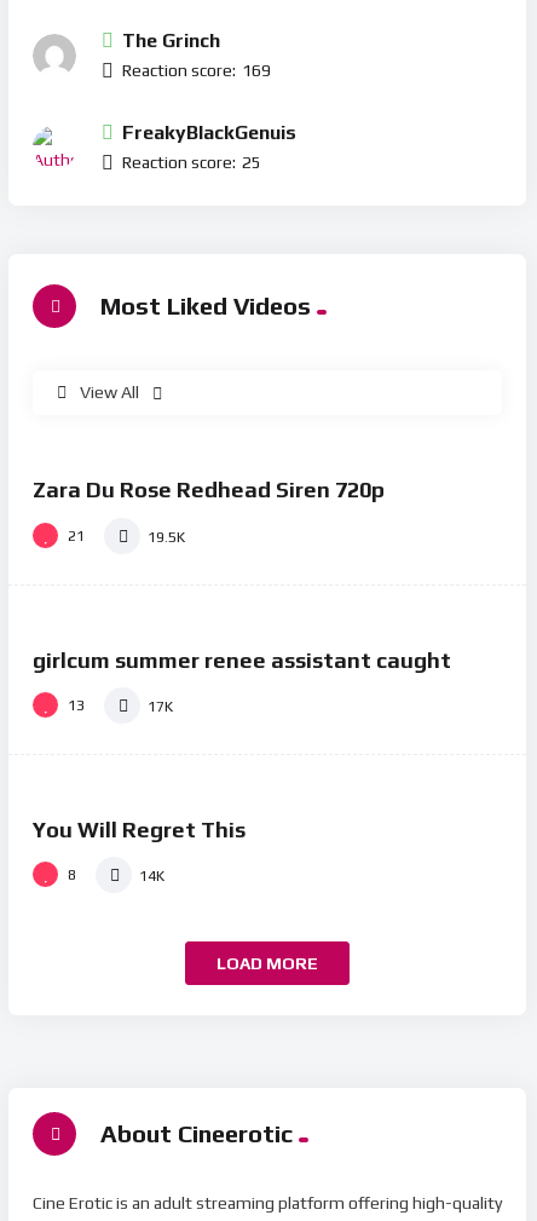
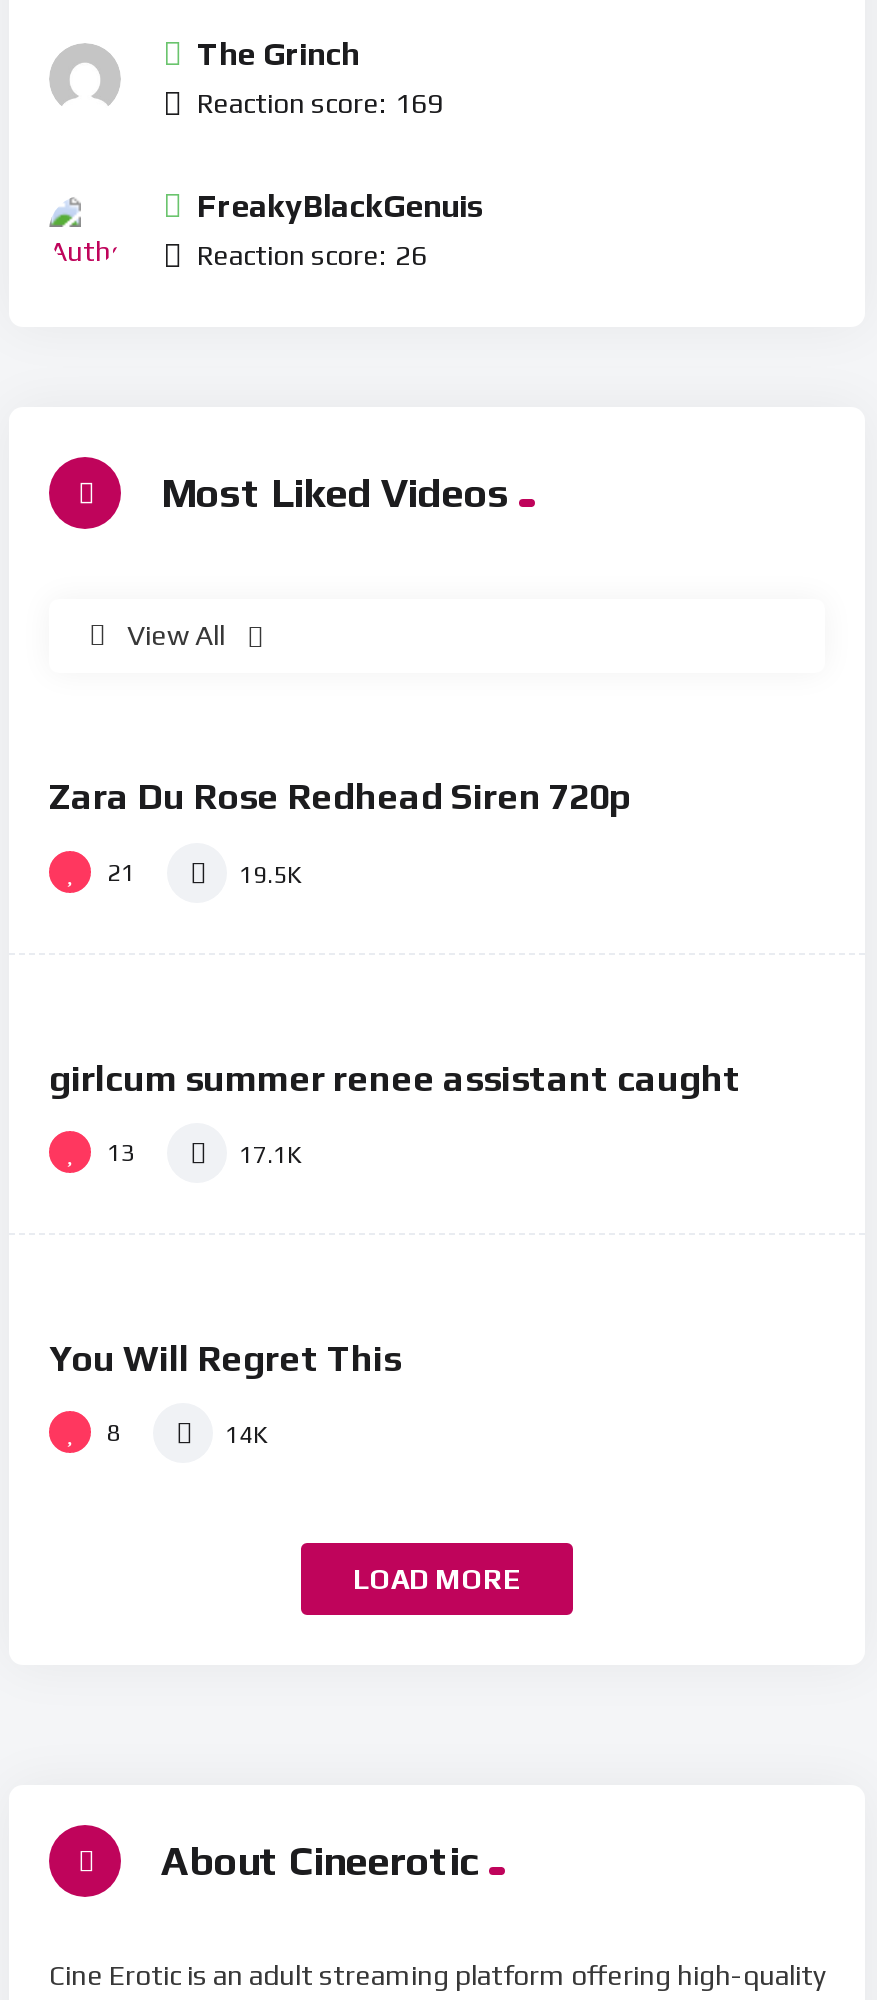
- Reaction score: 25
+ Reaction score: 26

- 17K
+ 17.1K
